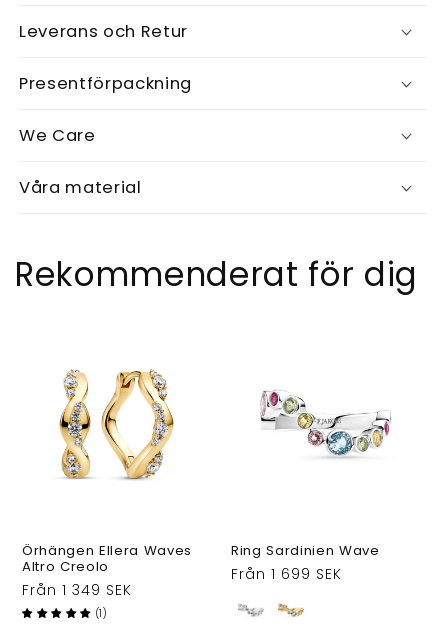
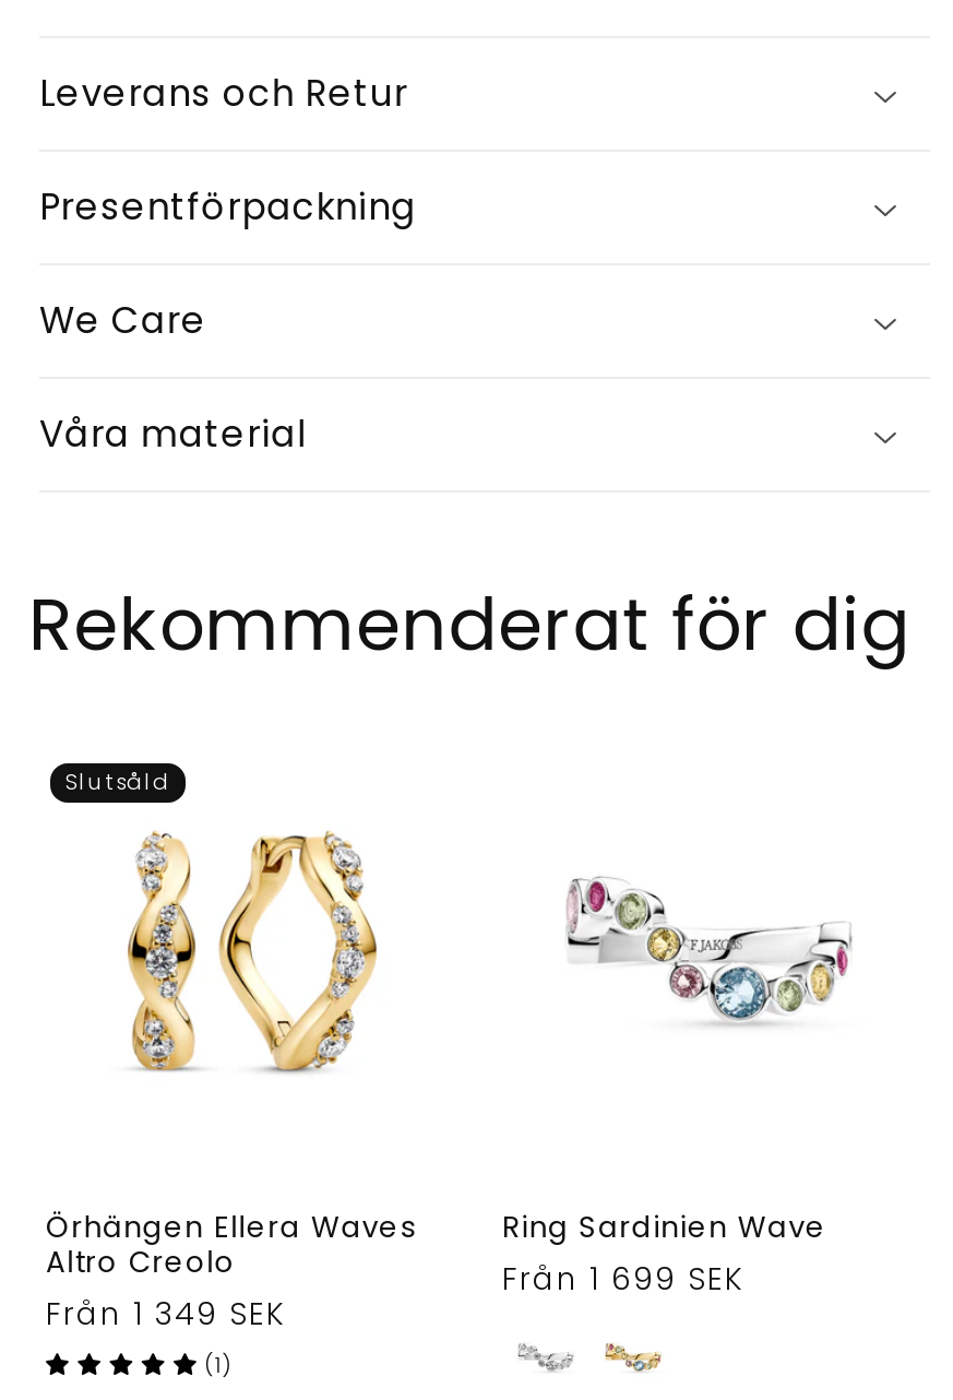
+ Slutsåld
